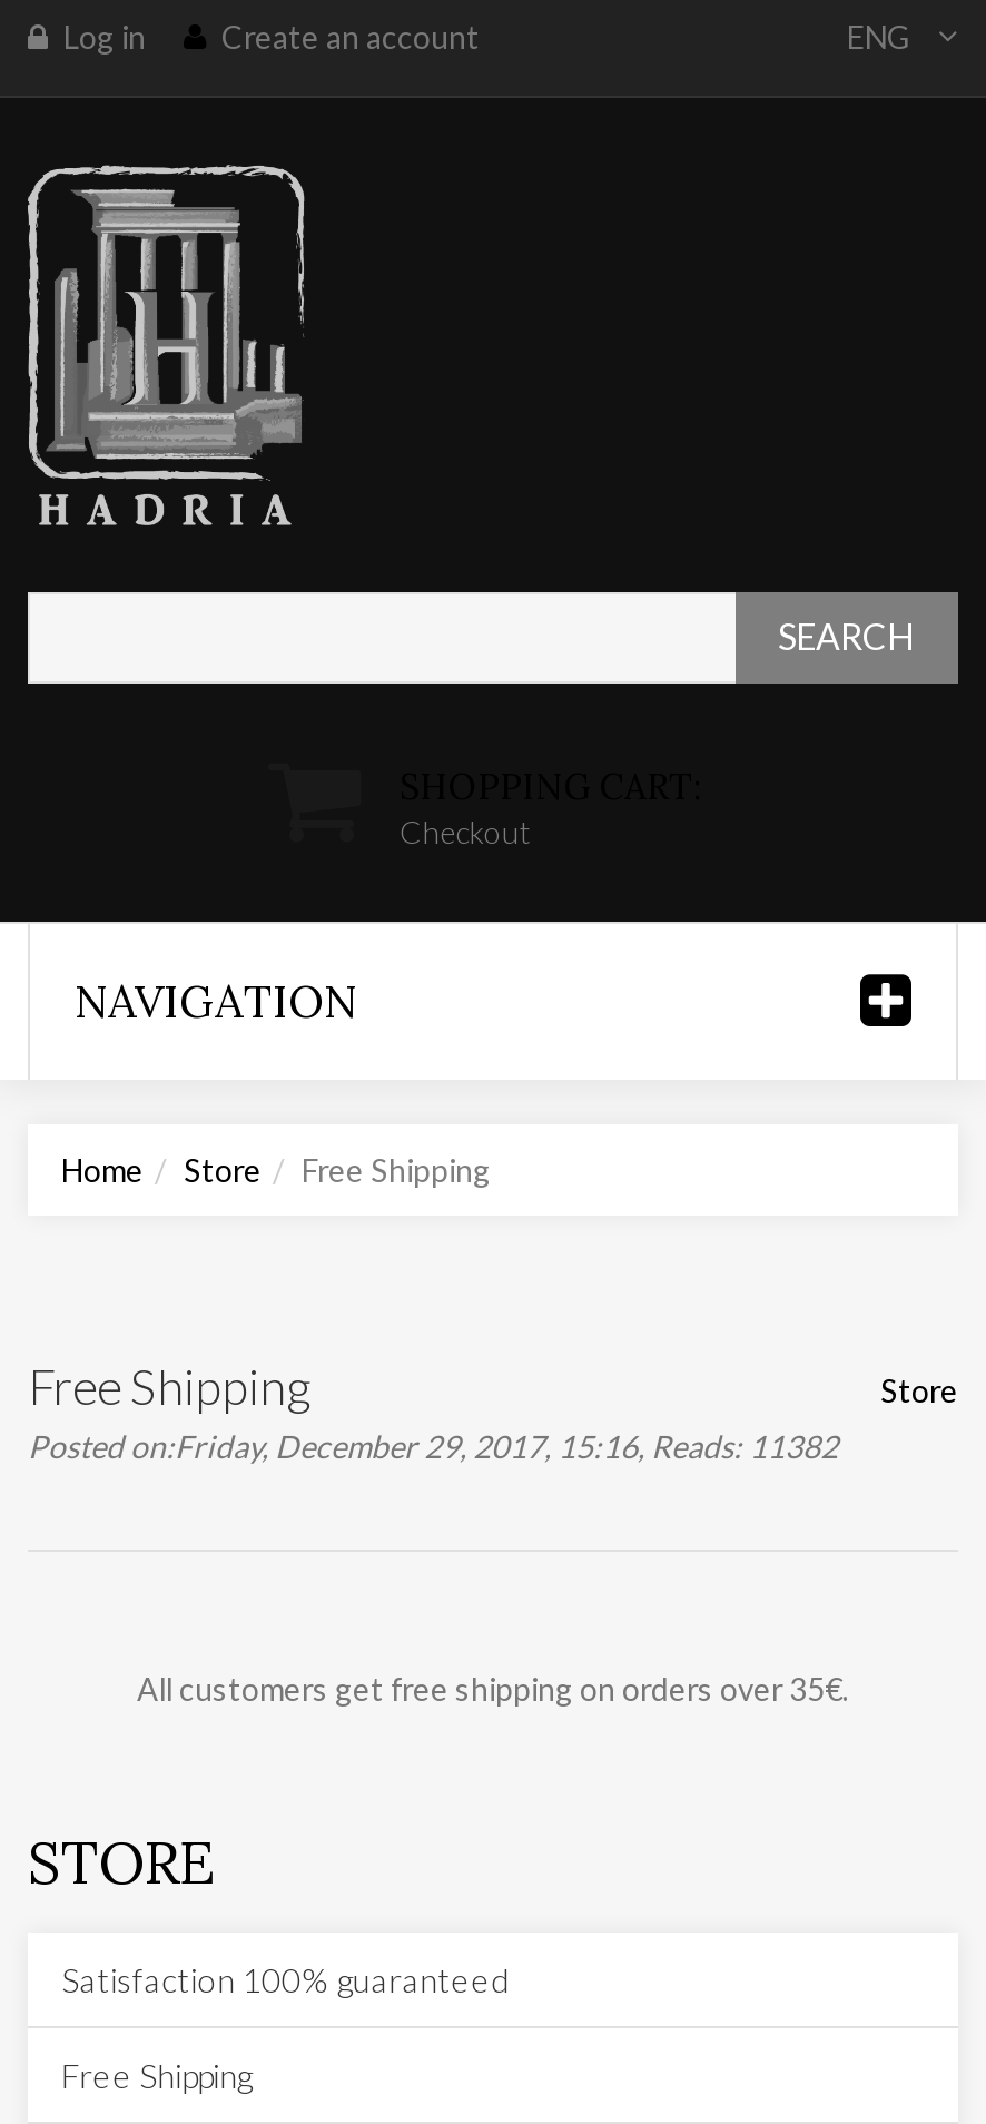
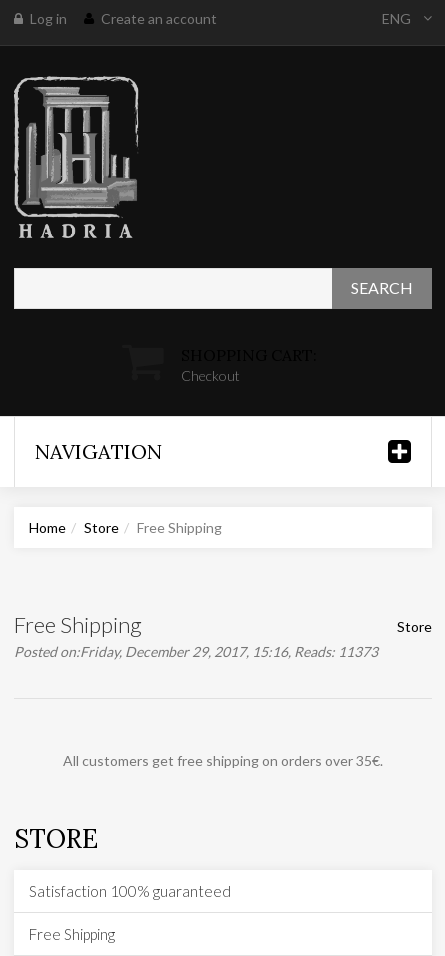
- Posted on:Friday, December 29, 2017, 15:16, Reads: 11382
+ Posted on:Friday, December 29, 2017, 15:16, Reads: 11373
